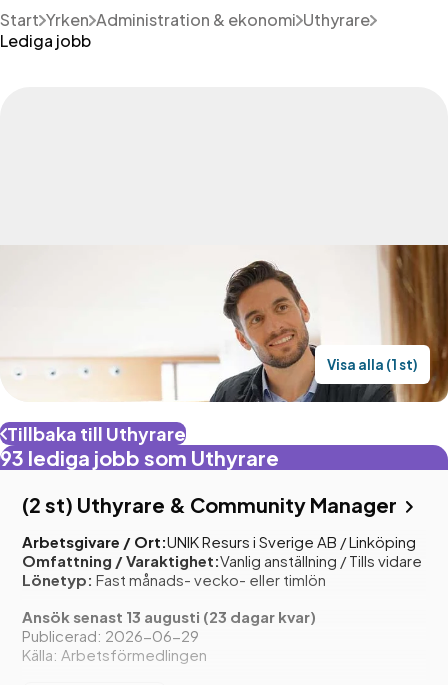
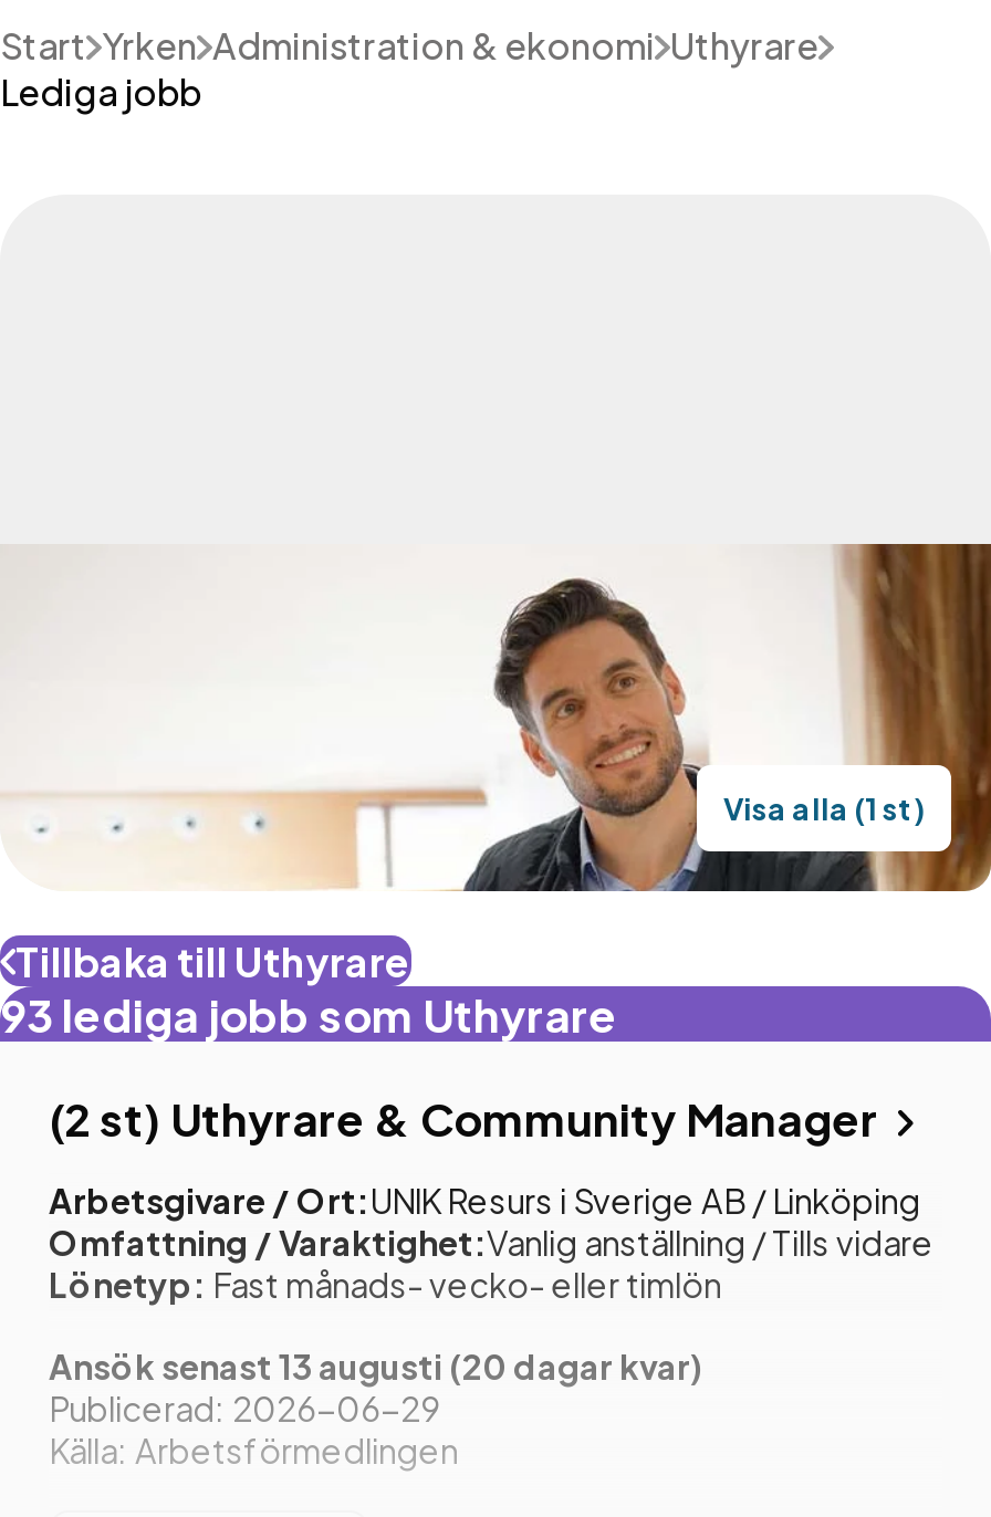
- Ansök senast 13 augusti (23 dagar kvar)
+ Ansök senast 13 augusti (20 dagar kvar)
